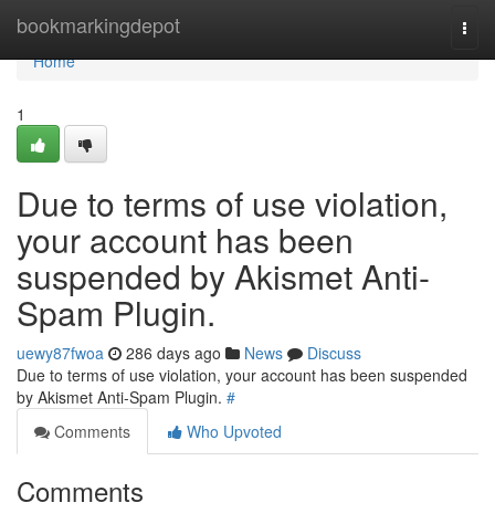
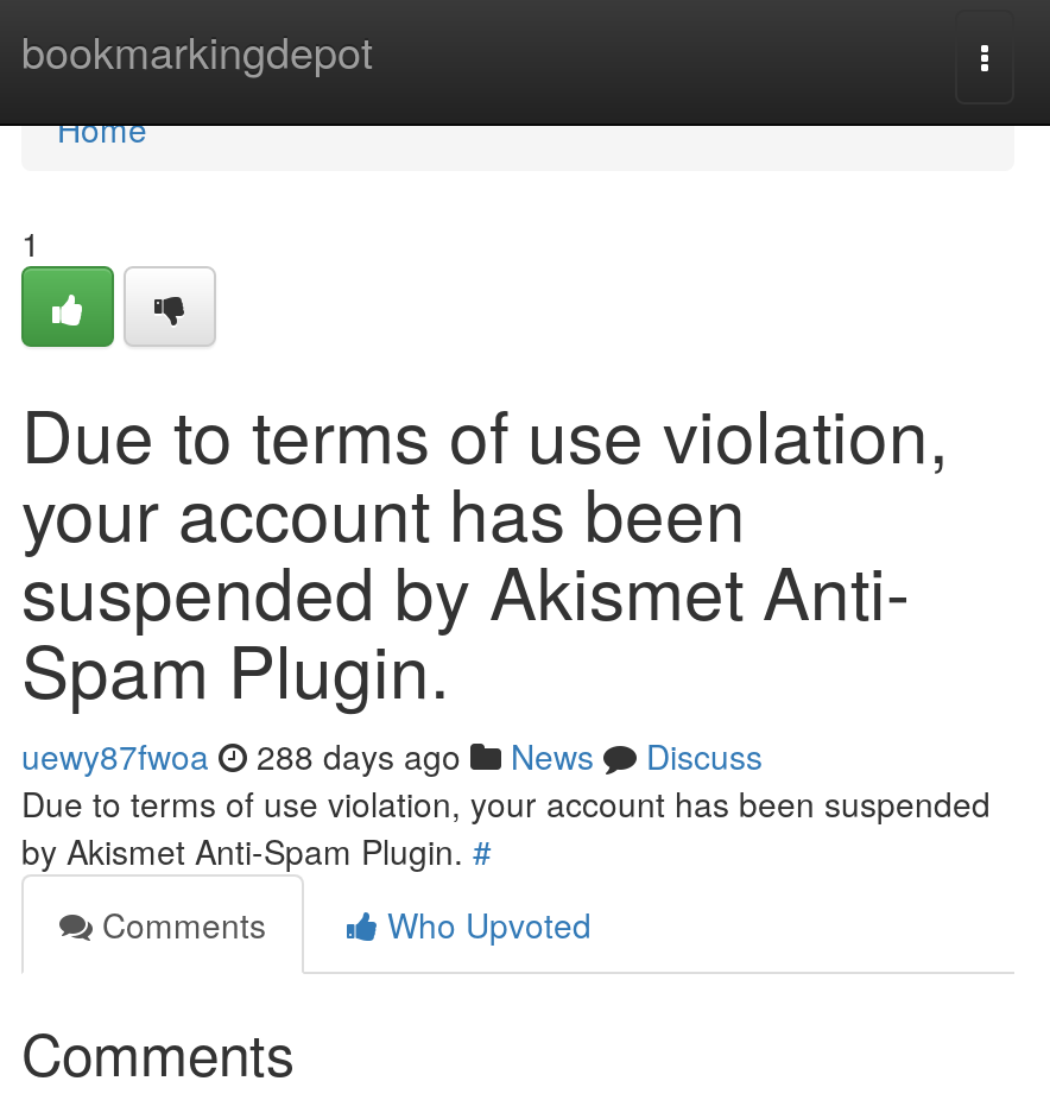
- uewy87fwoa 286 days ago News Discuss
+ uewy87fwoa 288 days ago News Discuss
